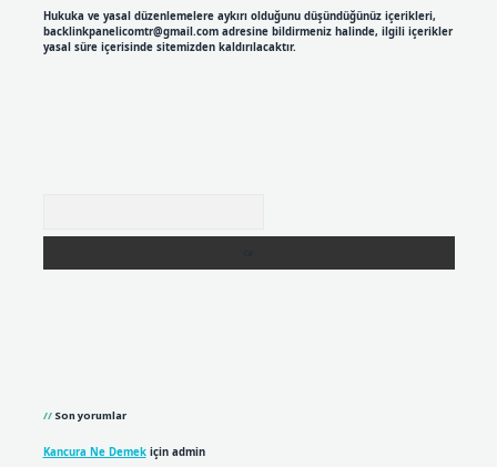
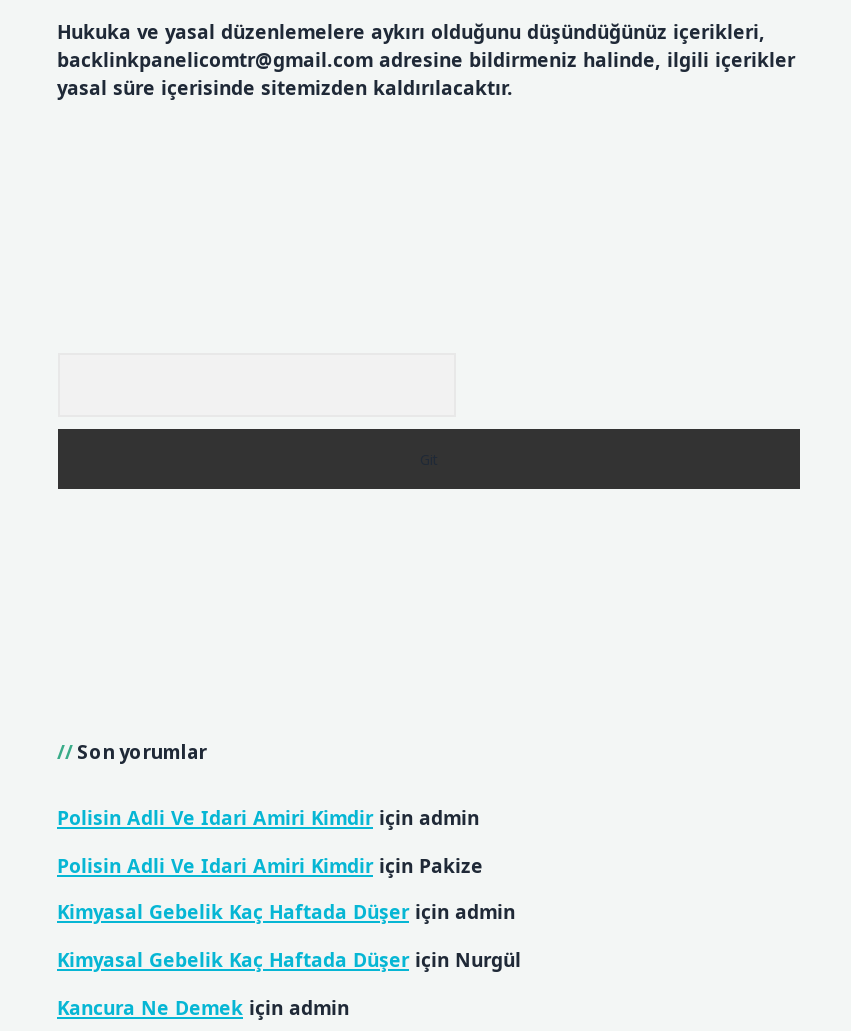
+ Polisin Adli Ve Idari Amiri Kimdir için admin
+ Polisin Adli Ve Idari Amiri Kimdir için Pakize
+ Kimyasal Gebelik Kaç Haftada Düşer için admin
+ Kimyasal Gebelik Kaç Haftada Düşer için Nurgül
